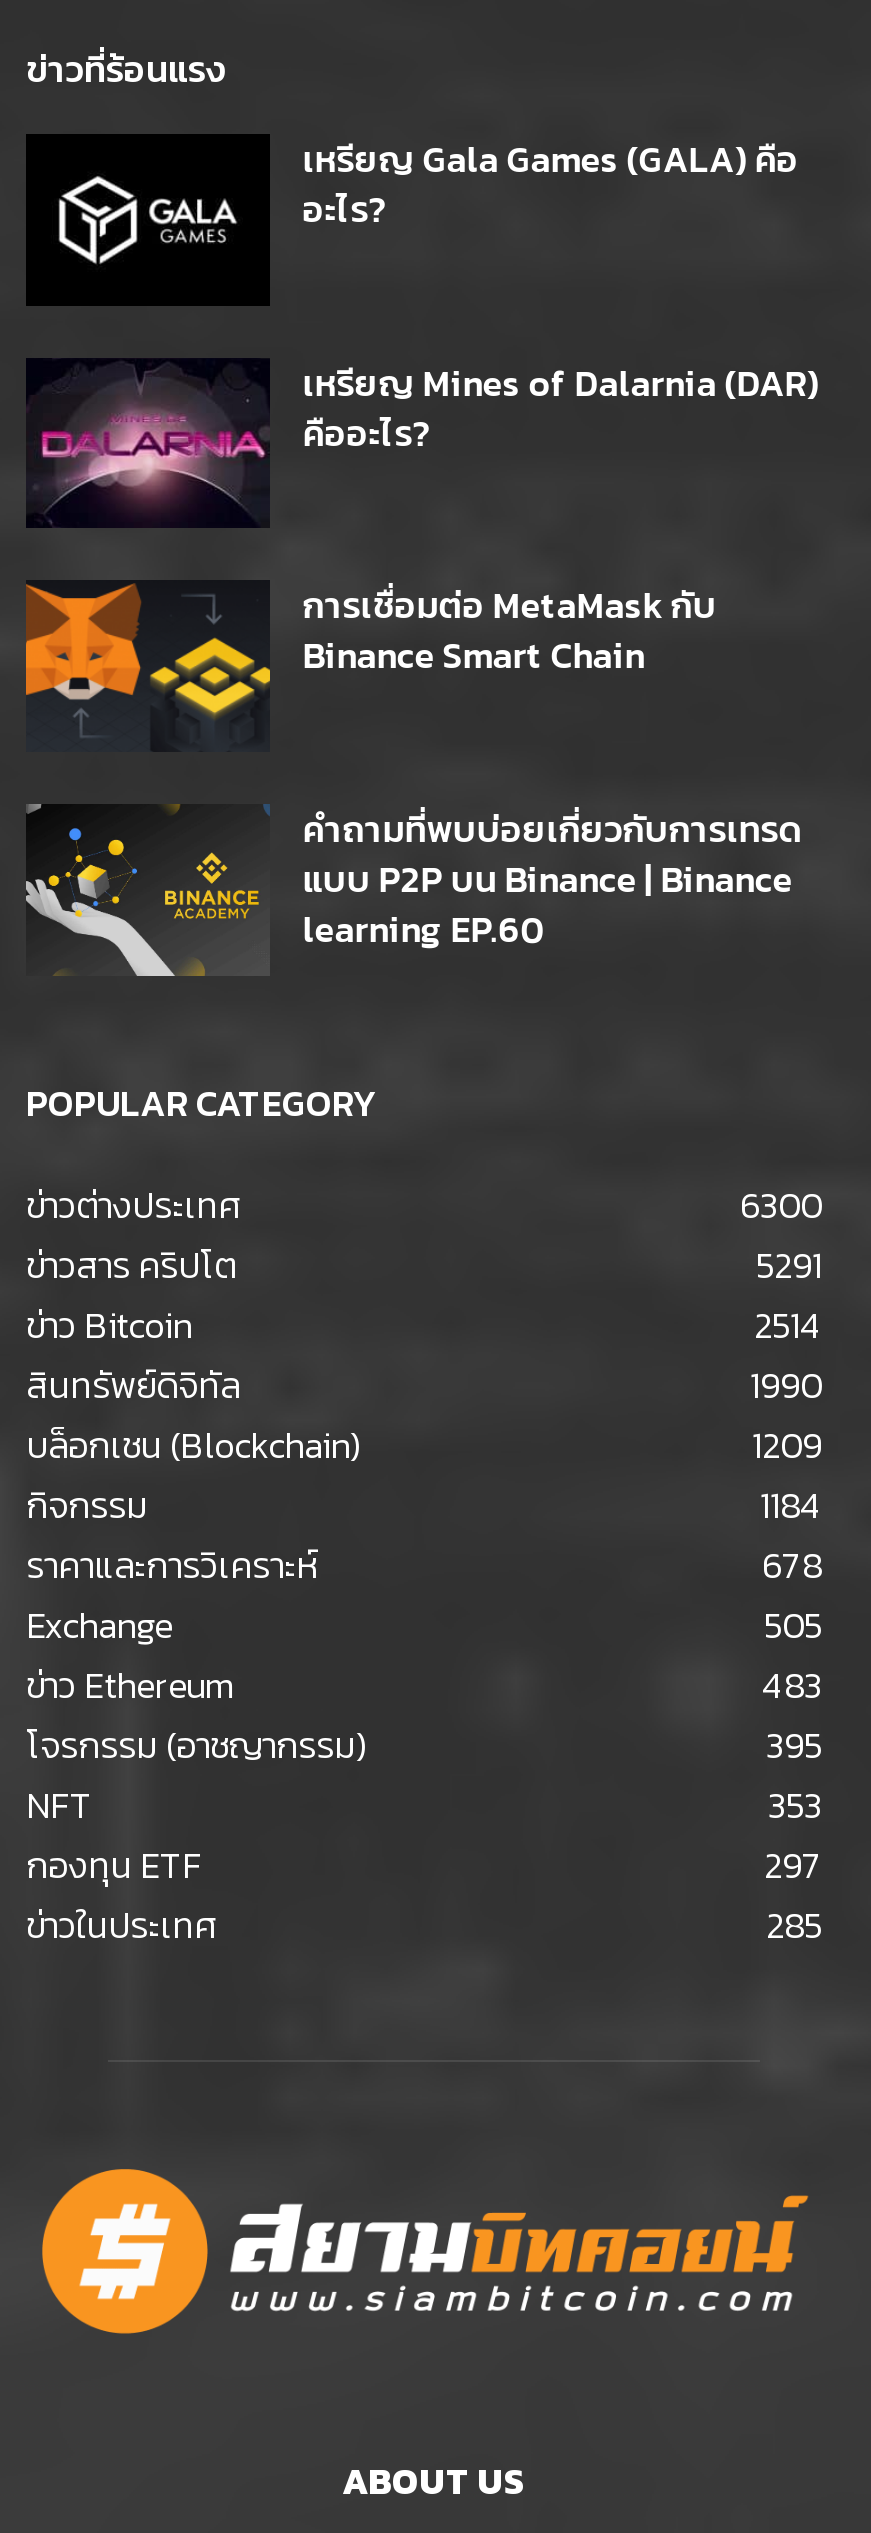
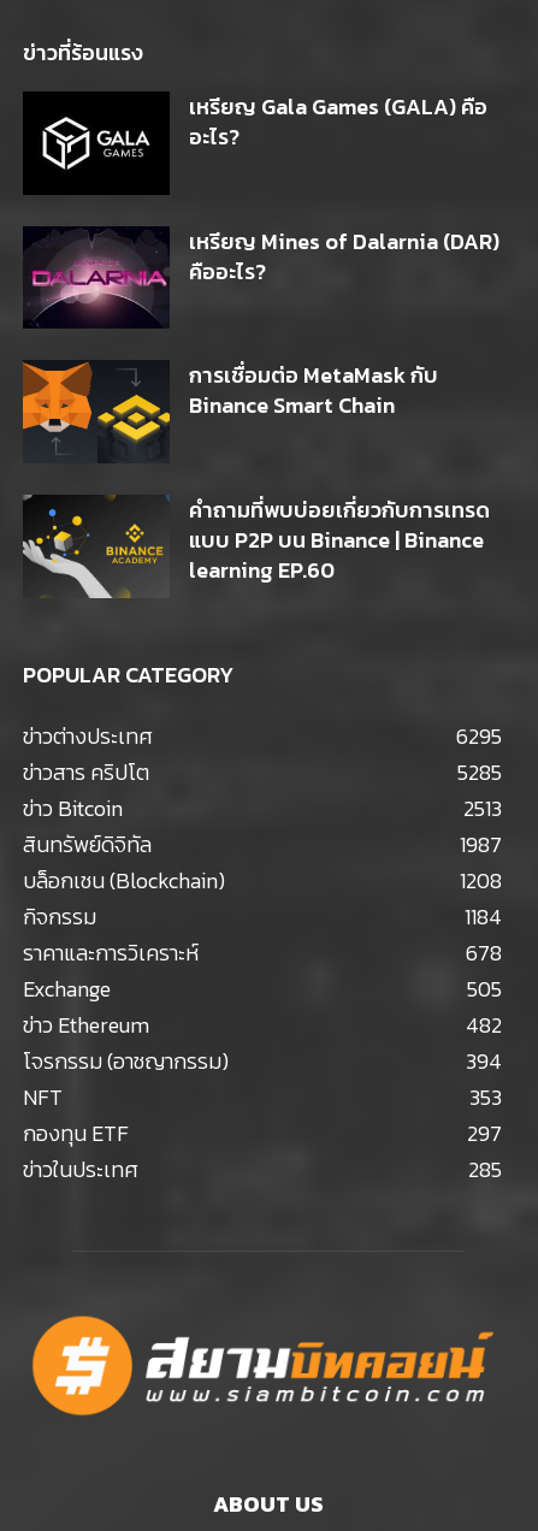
- 6300
+ 6295

- 5291
+ 5285

- 2514
+ 2513

- 1990
+ 1987

- 1209
+ 1208

- 483
+ 482

- 395
+ 394
